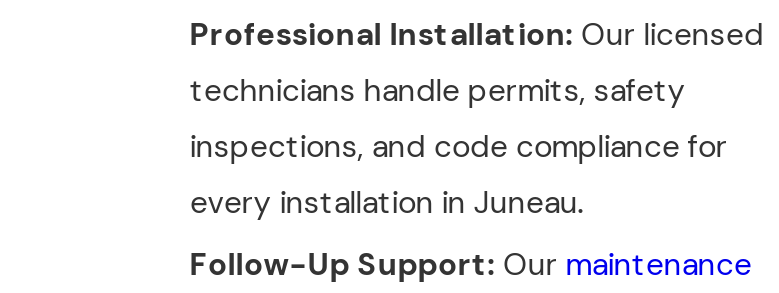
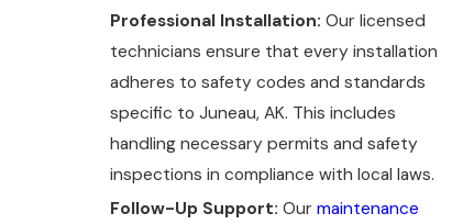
- technicians handle permits, safety
- inspections, and code compliance for
- every installation in Juneau.
+ technicians ensure that every installation
+ adheres to safety codes and standards
+ specific to Juneau, AK. This includes
+ handling necessary permits and safety
+ inspections in compliance with local laws.
